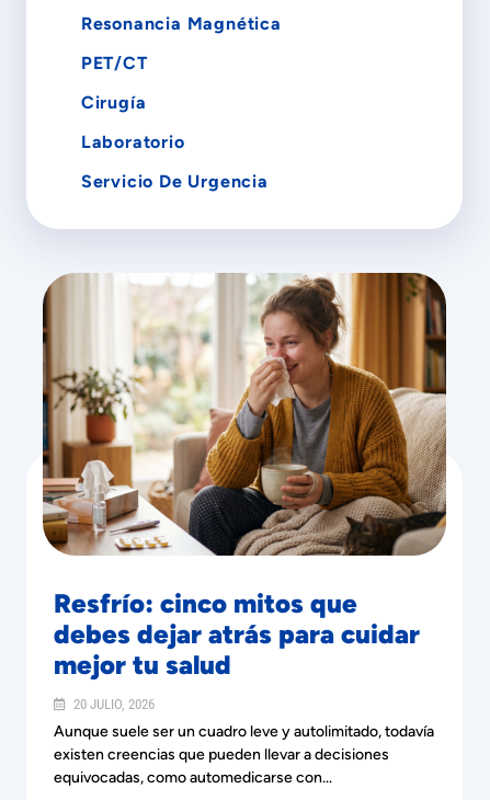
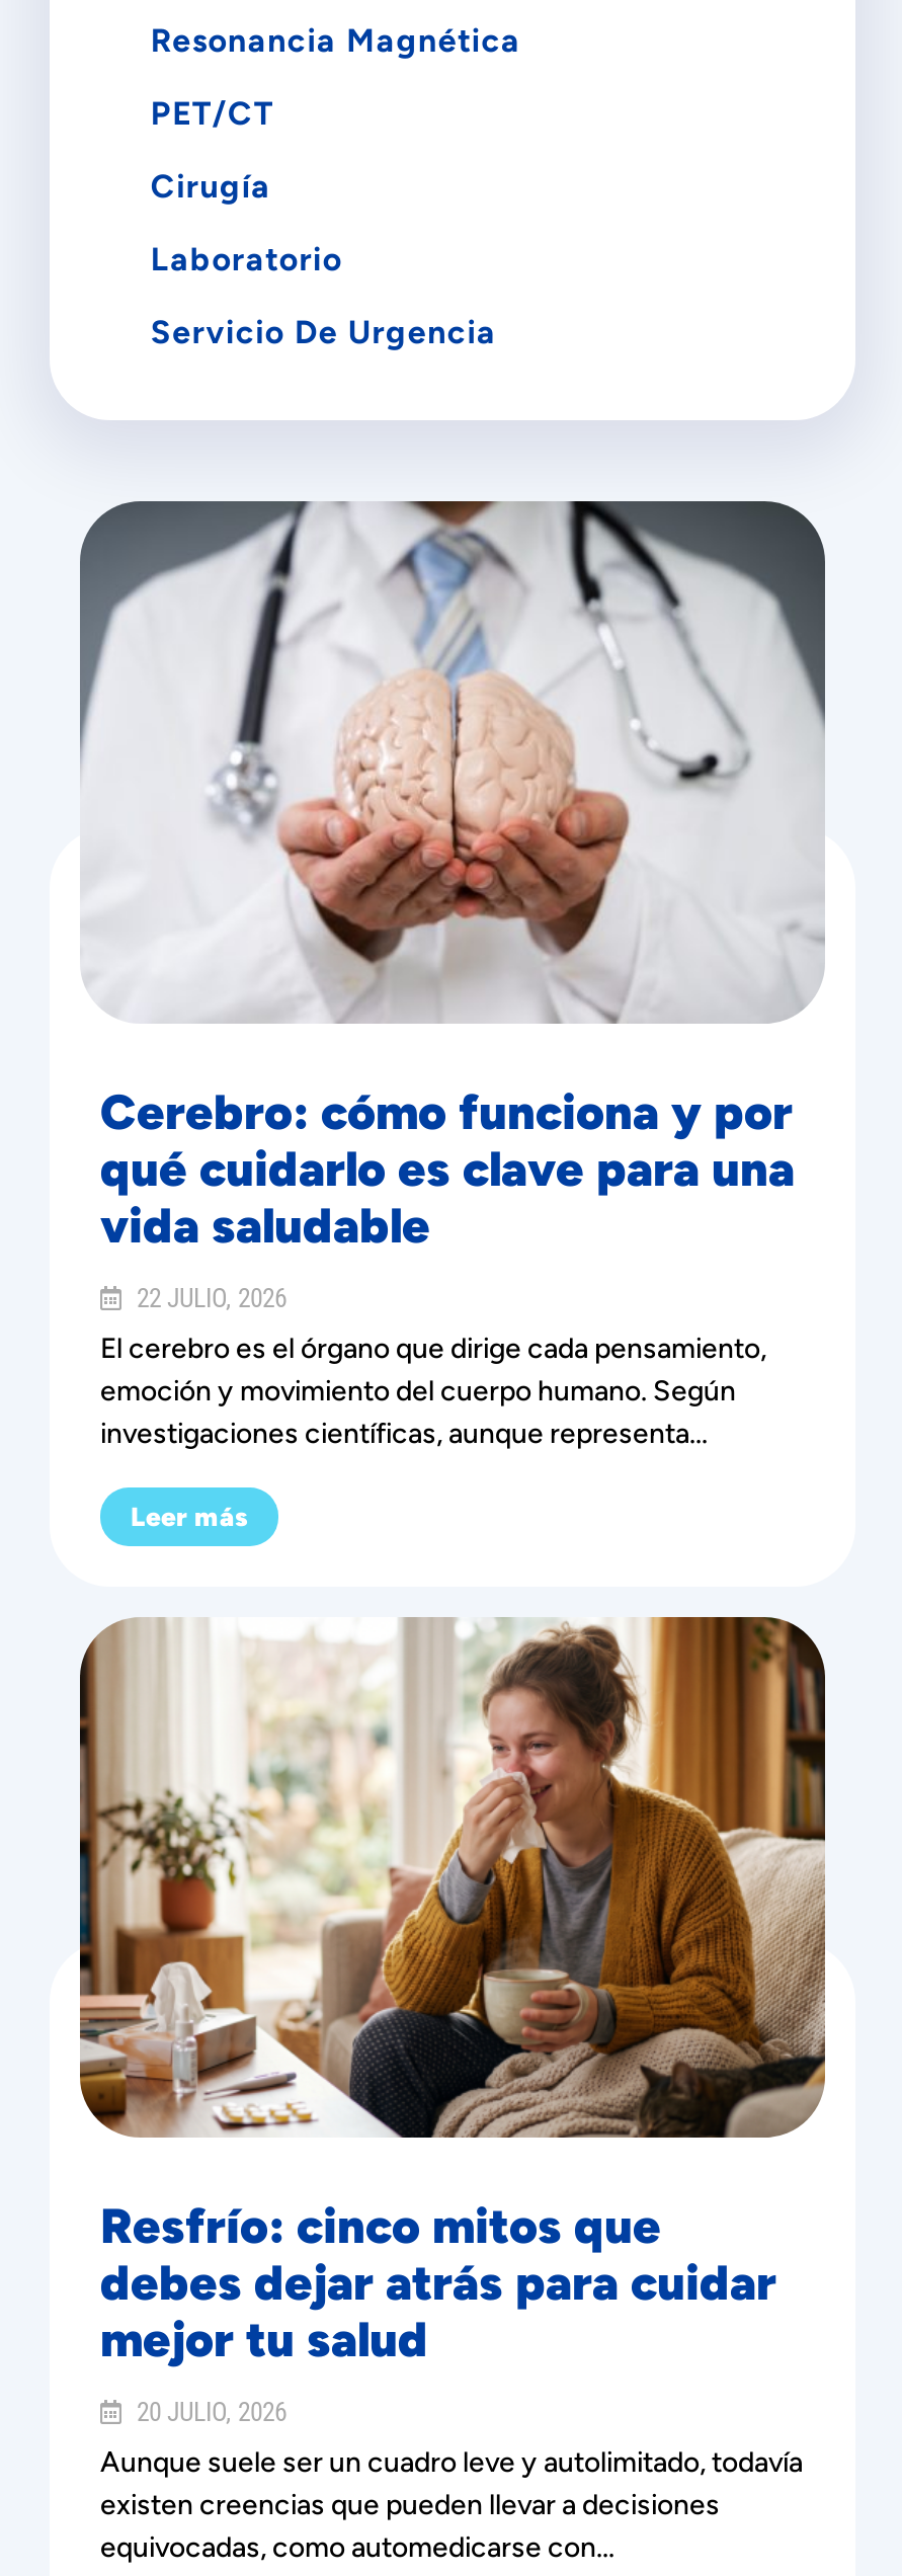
+ [image]
+ Cerebro: cómo funciona y por
+ qué cuidarlo es clave para una
+ vida saludable
+ 22 JULIO, 2026
+ El cerebro es el órgano que dirige cada pensamiento,
+ emoción y movimiento del cuerpo humano. Según
+ investigaciones científicas, aunque representa...
+ Leer más
